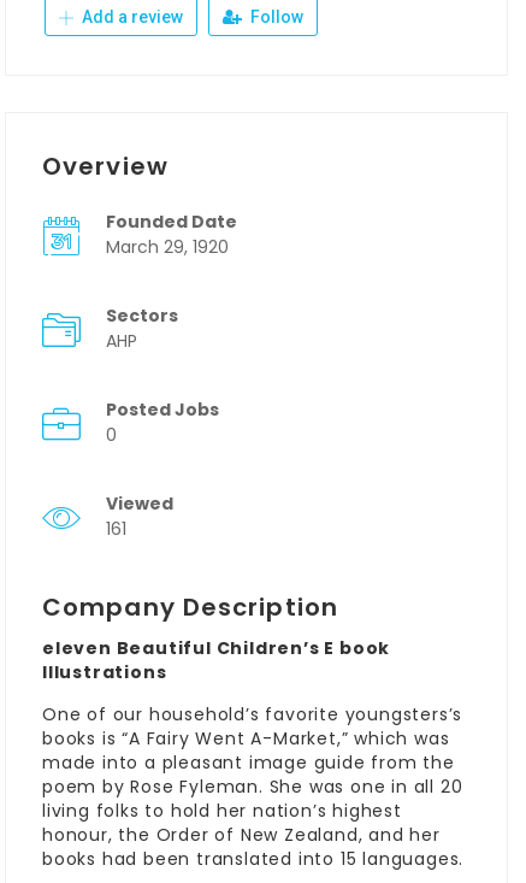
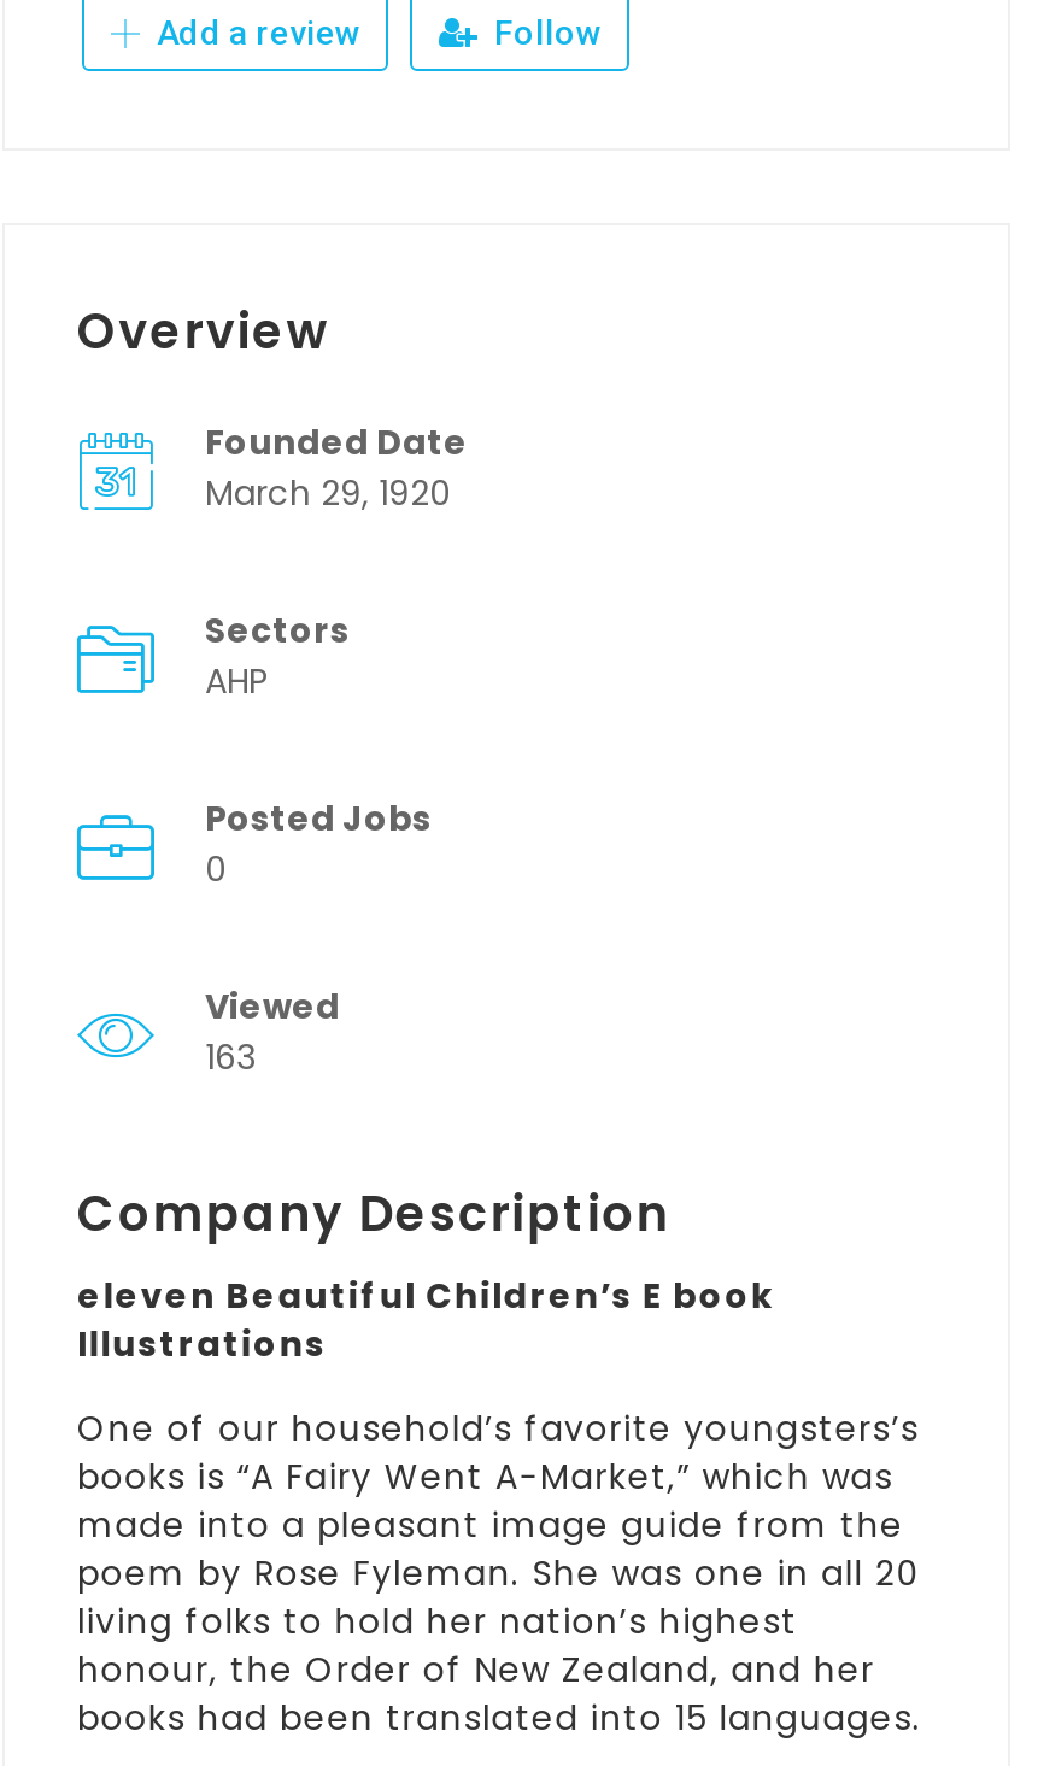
- 161
+ 163
